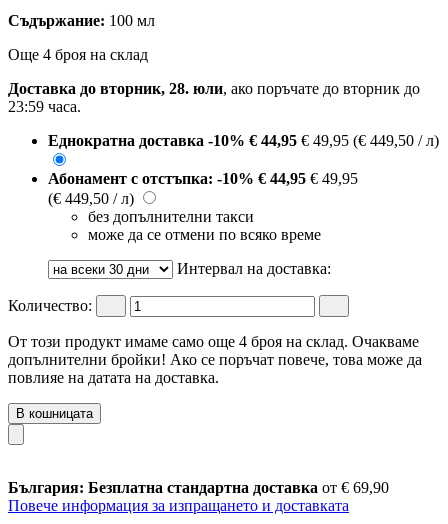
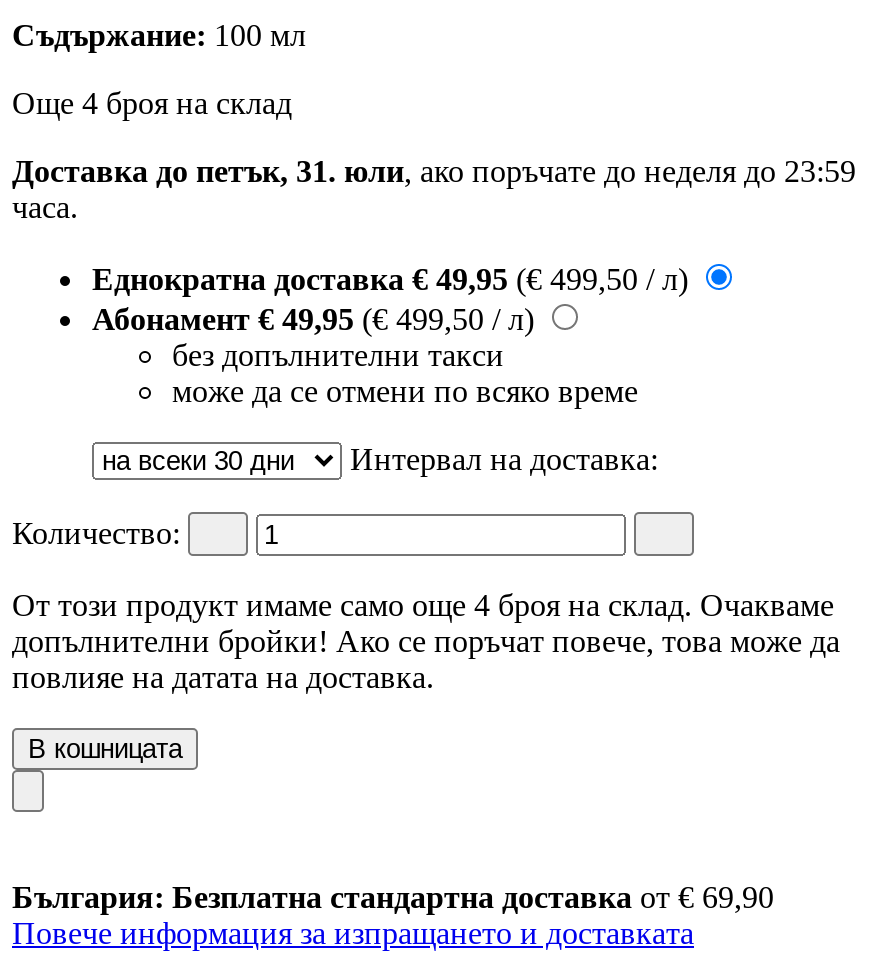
- Доставка до вторник, 28. юли, ако поръчате до вторник до
- 23:59 часа.
- Еднократна доставка -10% € 44,95 € 49,95 (€ 449,50 / л)
- Абонамент с отстъпка: -10% € 44,95 € 49,95
- (€ 449,50 / л)
+ Доставка до петък, 31. юли, ако поръчате до неделя до 23:59
+ часа.
+ Еднократна доставка € 49,95 (€ 499,50 / л)
+ Абонамент € 49,95 (€ 499,50 / л)
